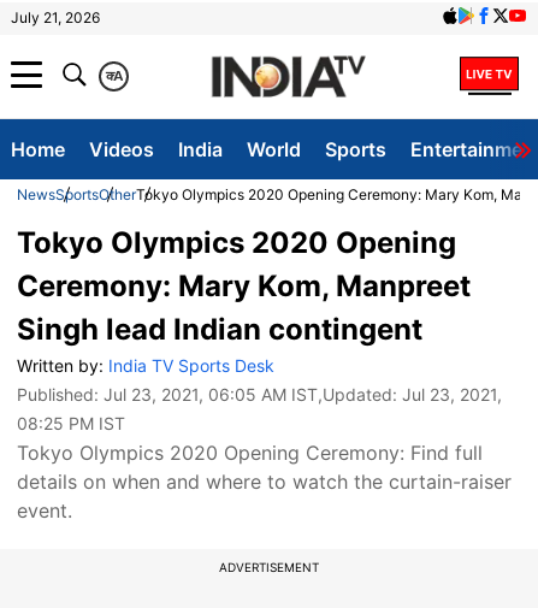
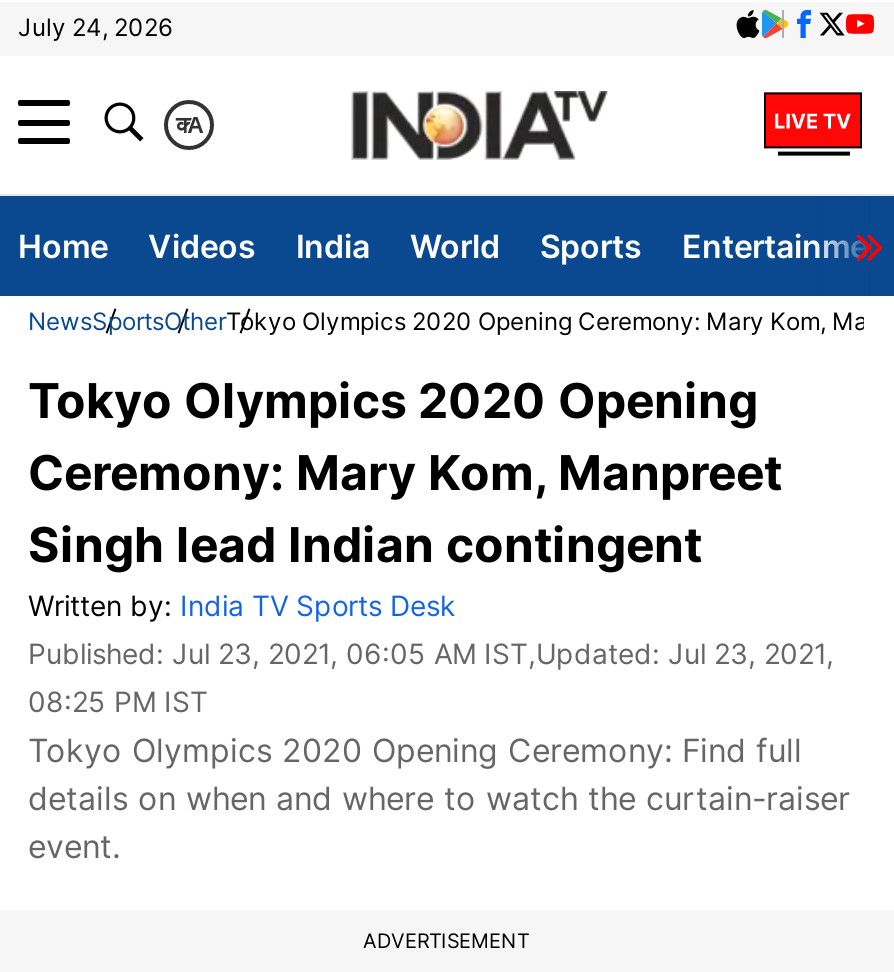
- July 21, 2026
+ July 24, 2026
